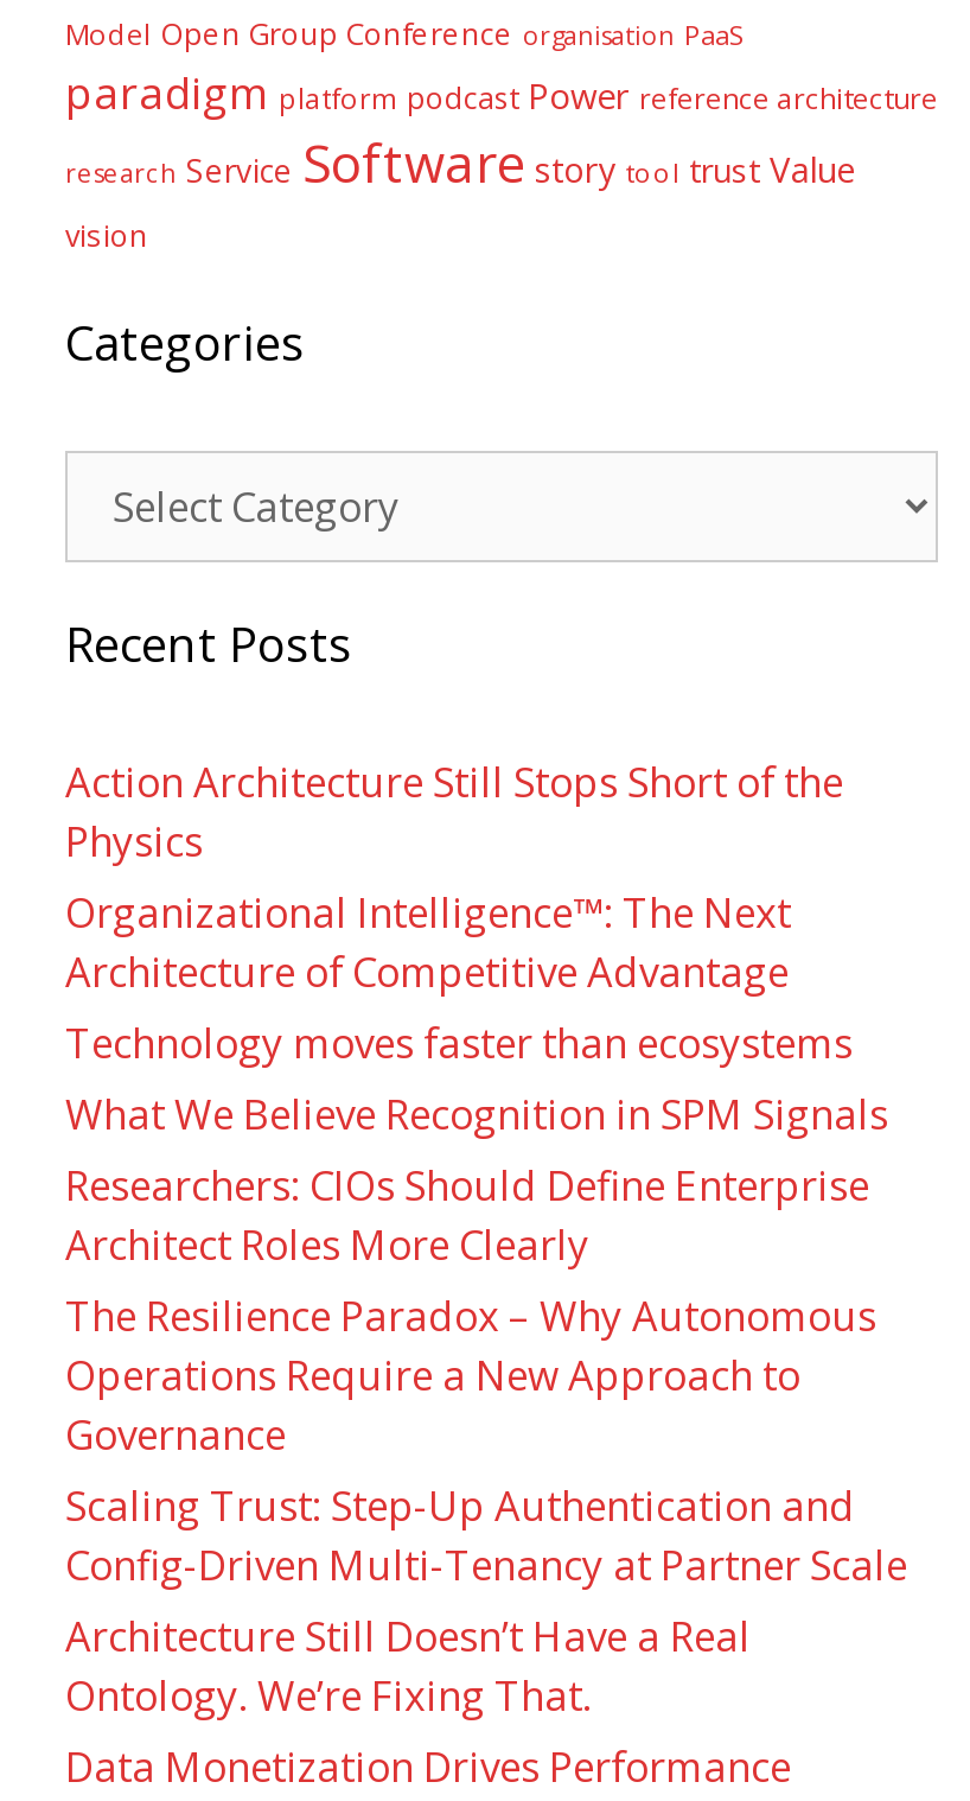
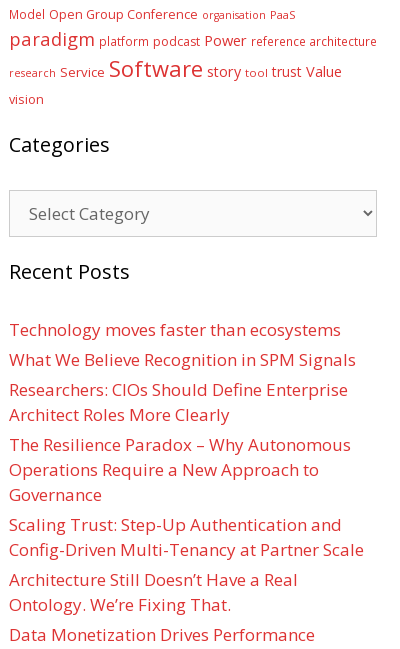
- Action Architecture Still Stops Short of the
- Physics
- Organizational Intelligence™: The Next
- Architecture of Competitive Advantage
